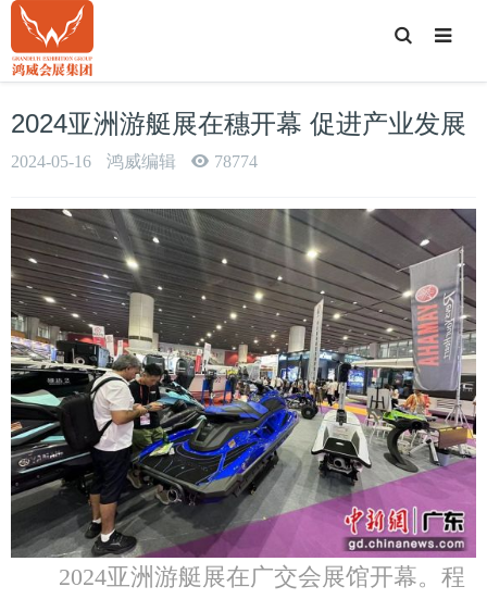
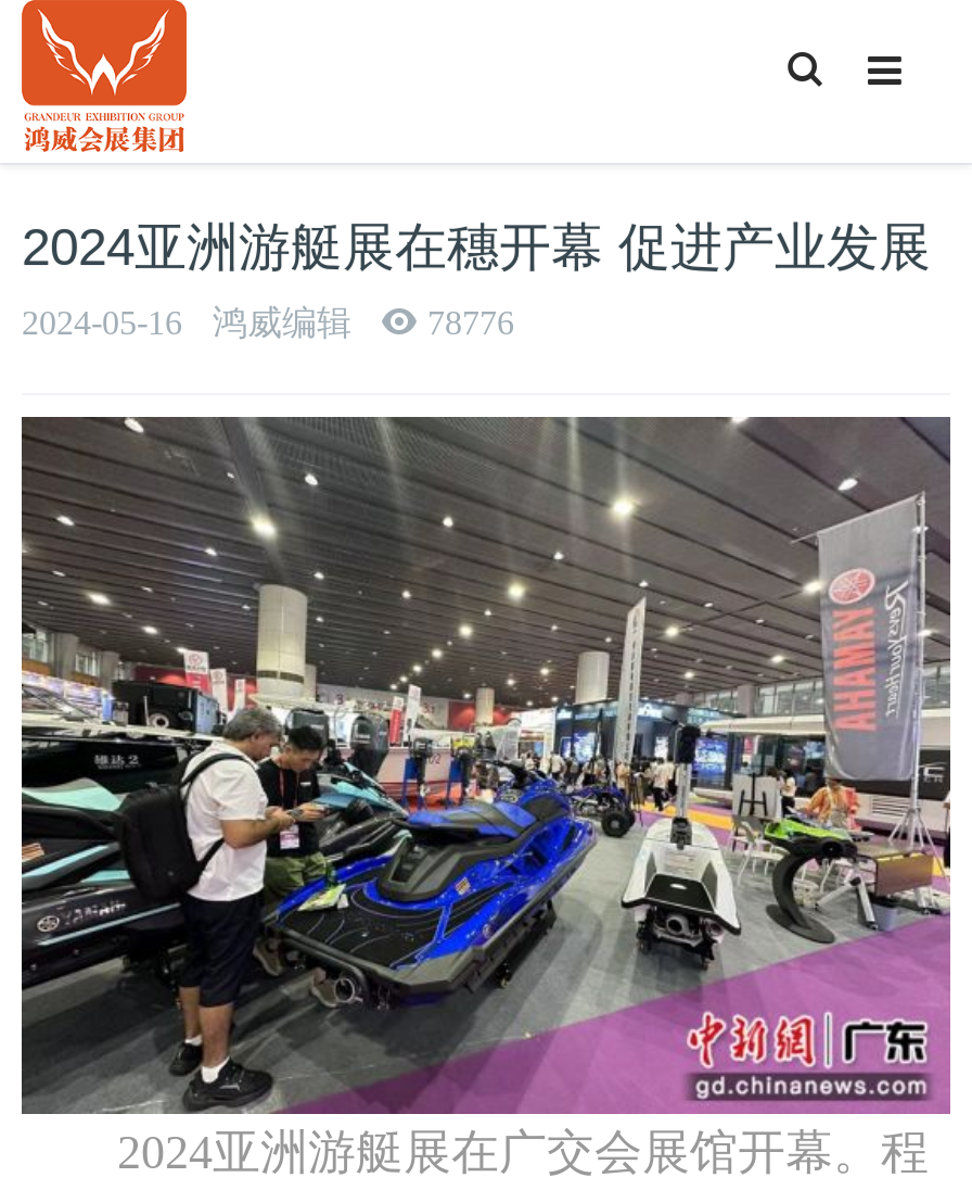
- 78774
+ 78776
